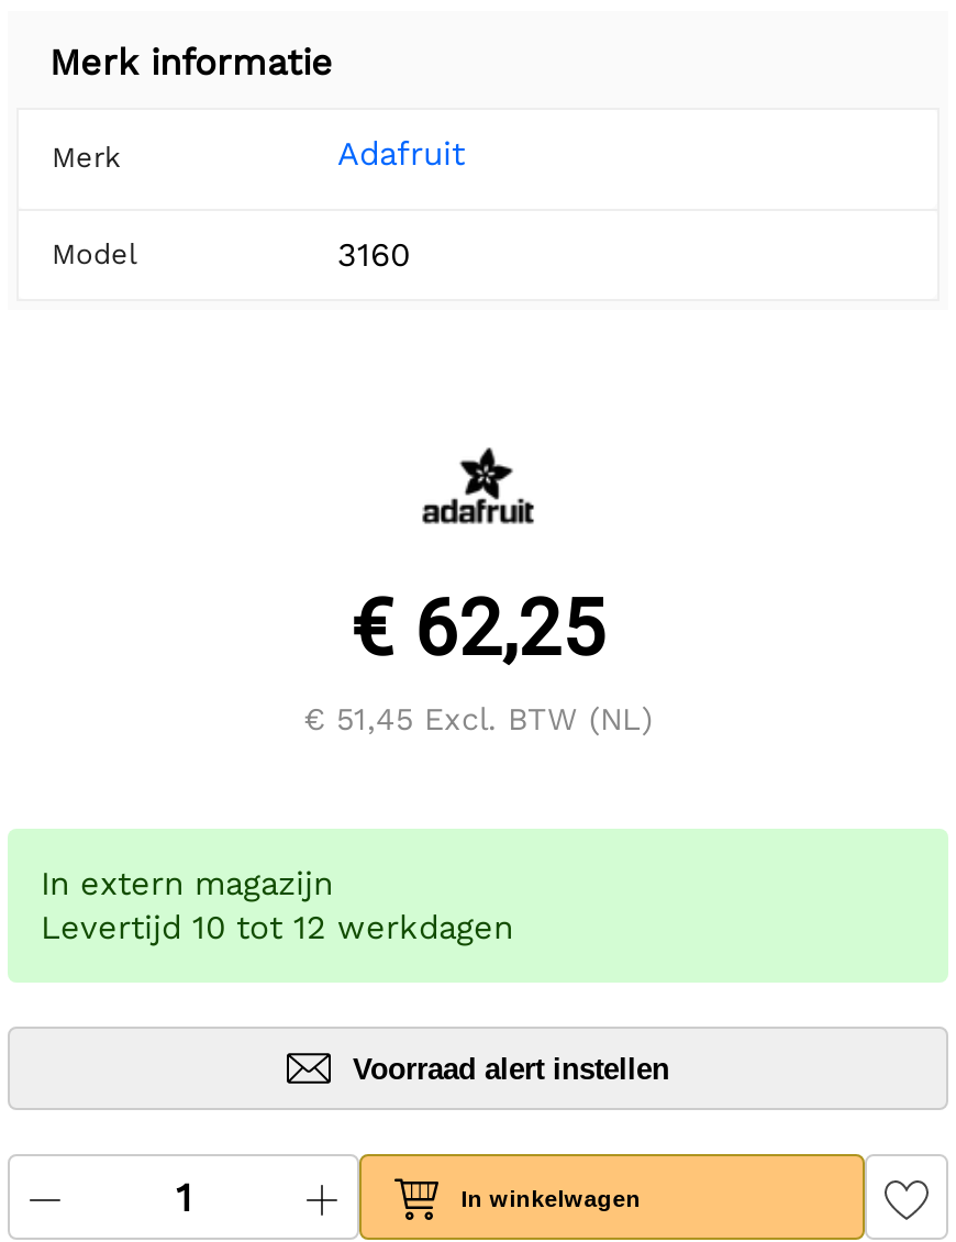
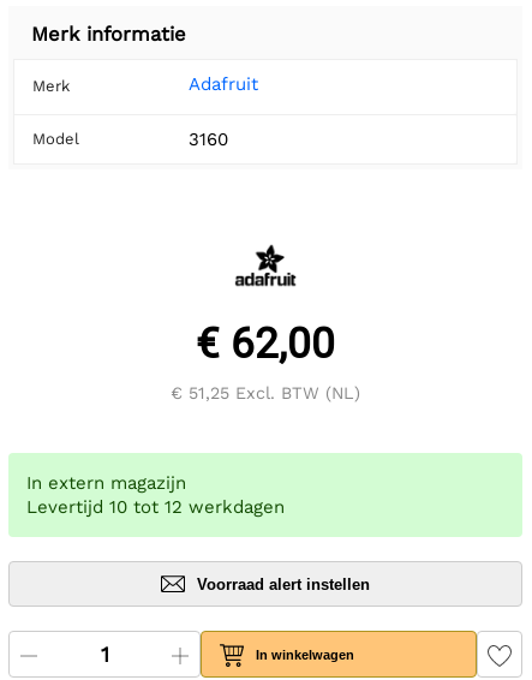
- € 62,25
+ € 62,00

- € 51,45 Excl. BTW (NL)
+ € 51,25 Excl. BTW (NL)
